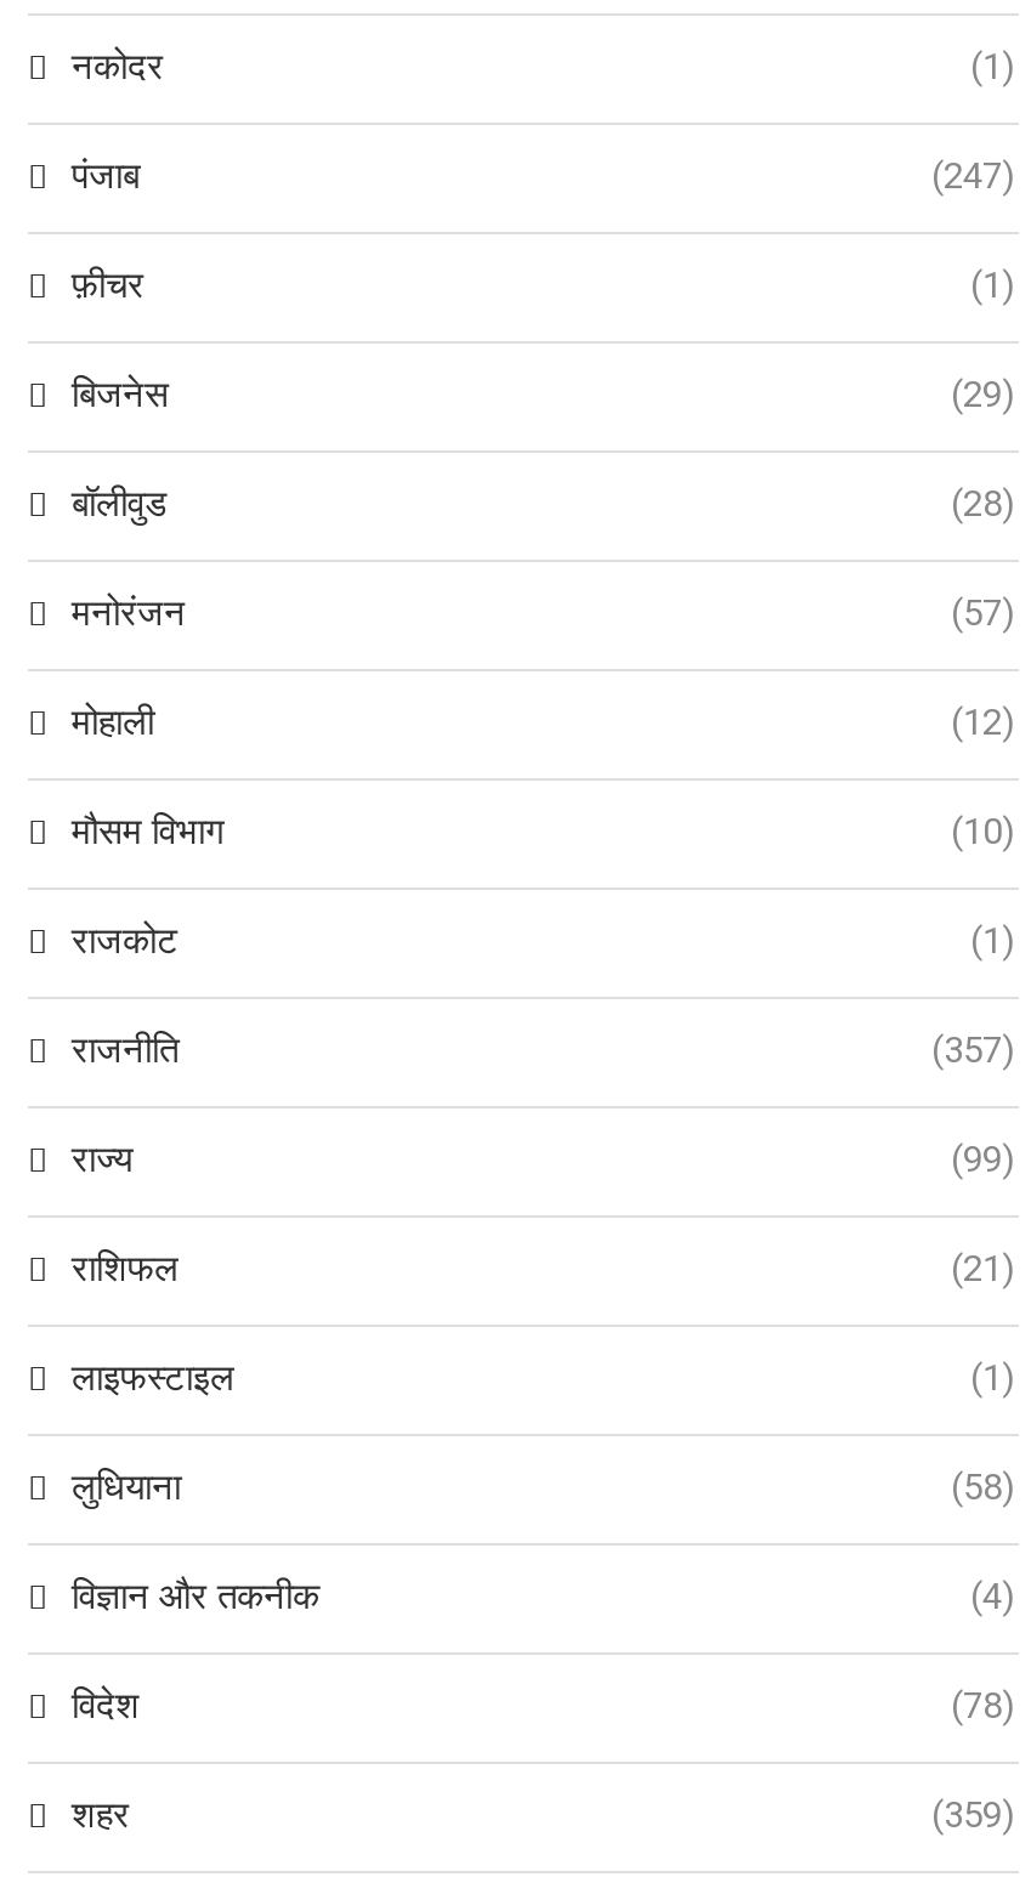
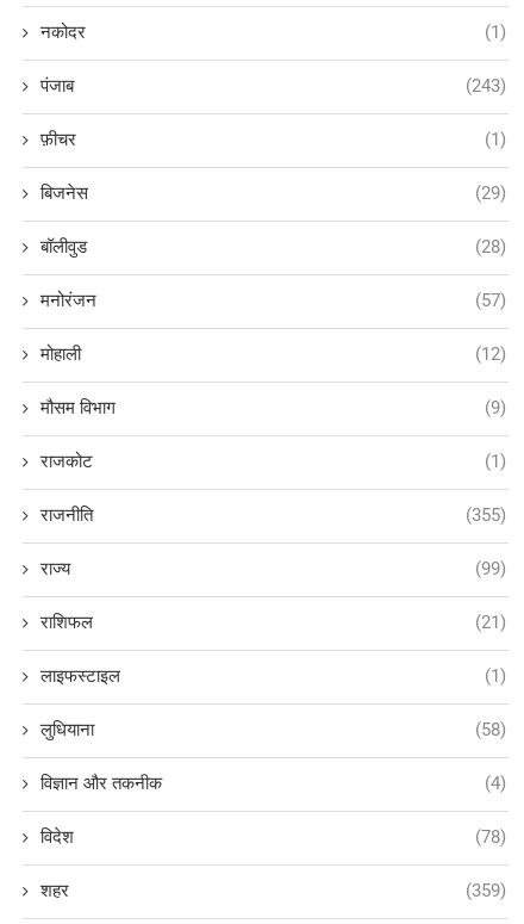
- (247)
+ (243)

- (10)
+ (9)

- (357)
+ (355)
